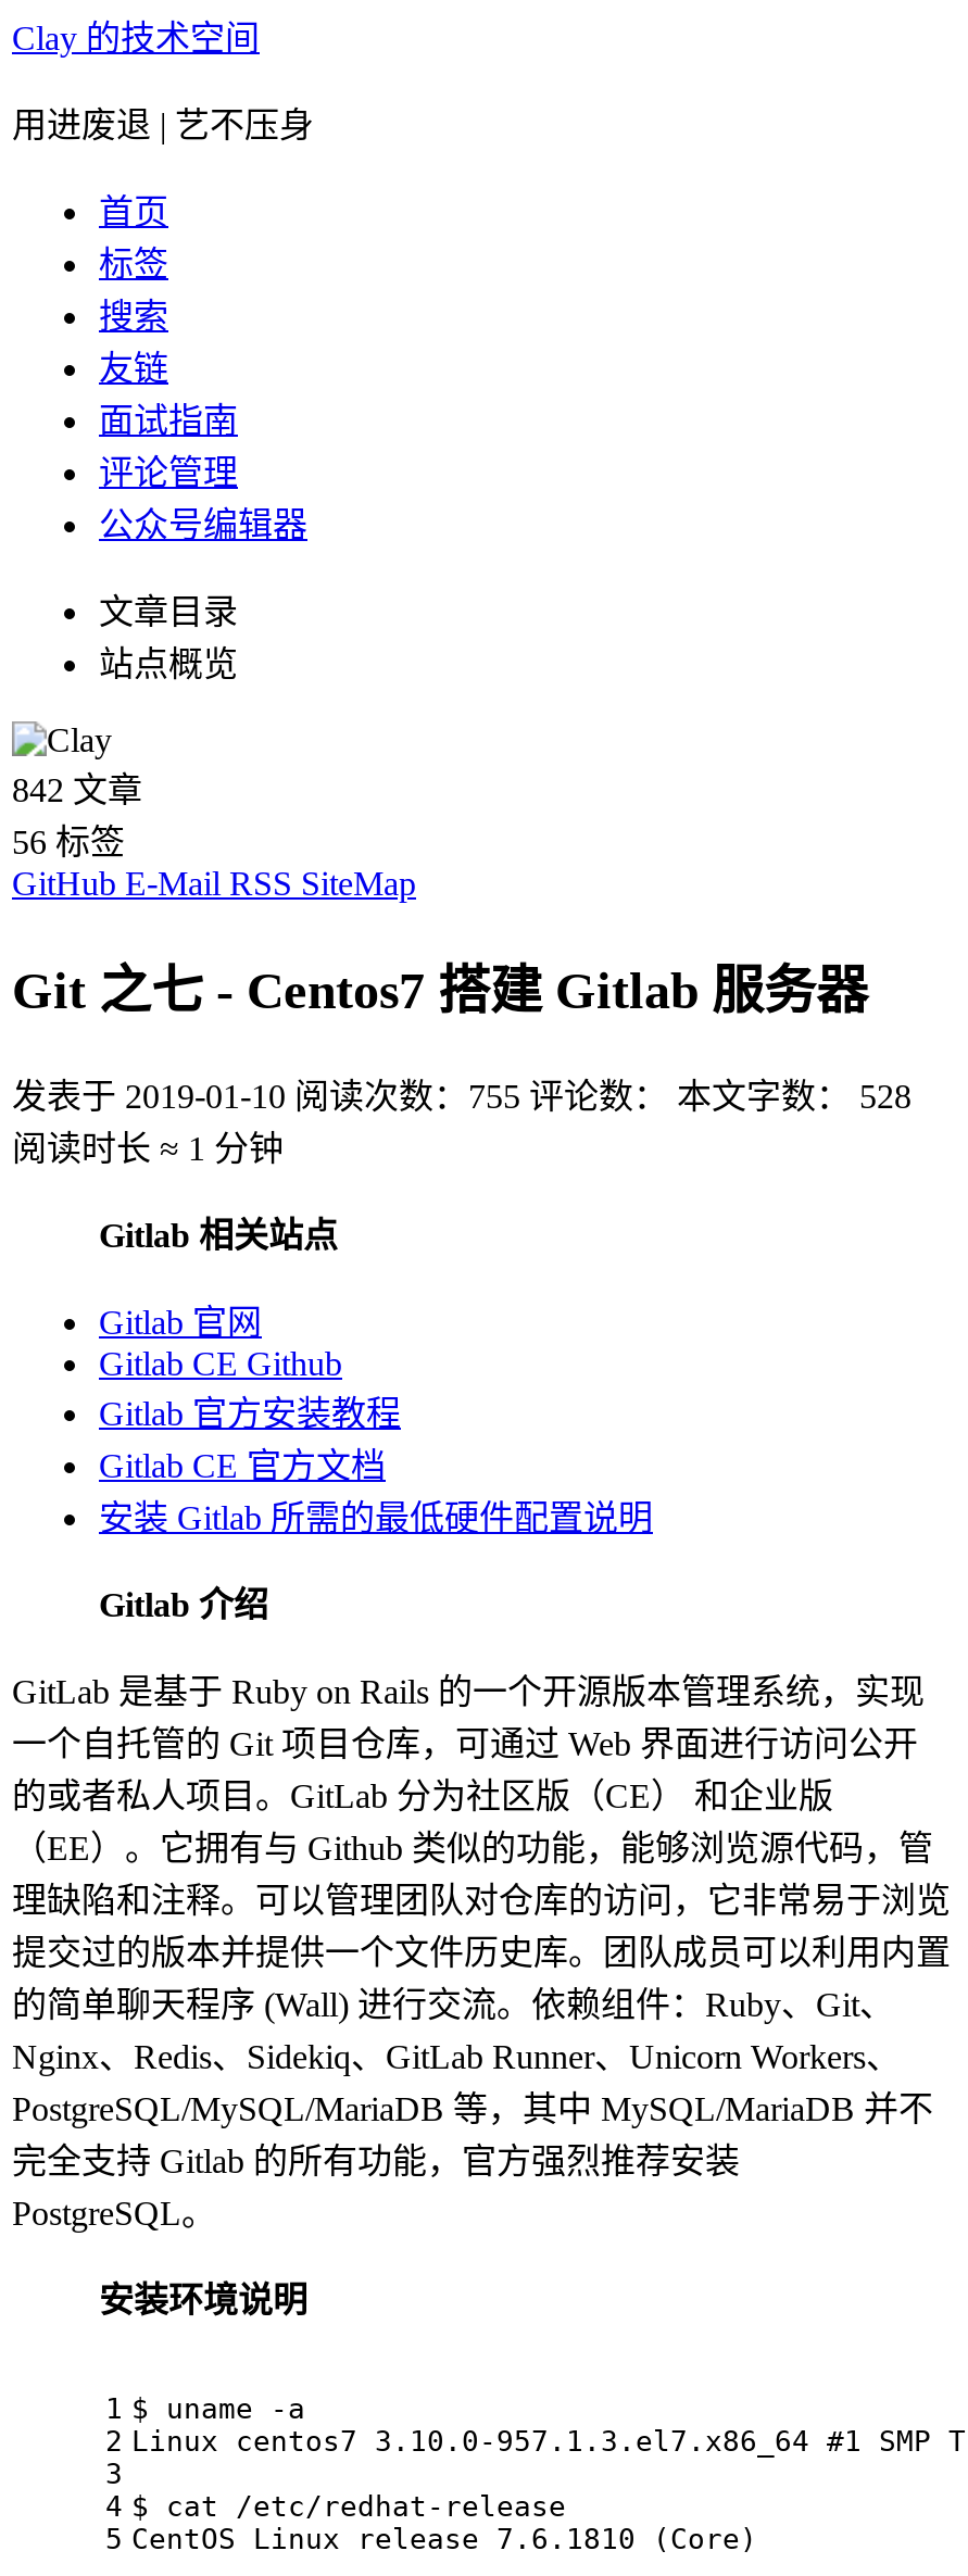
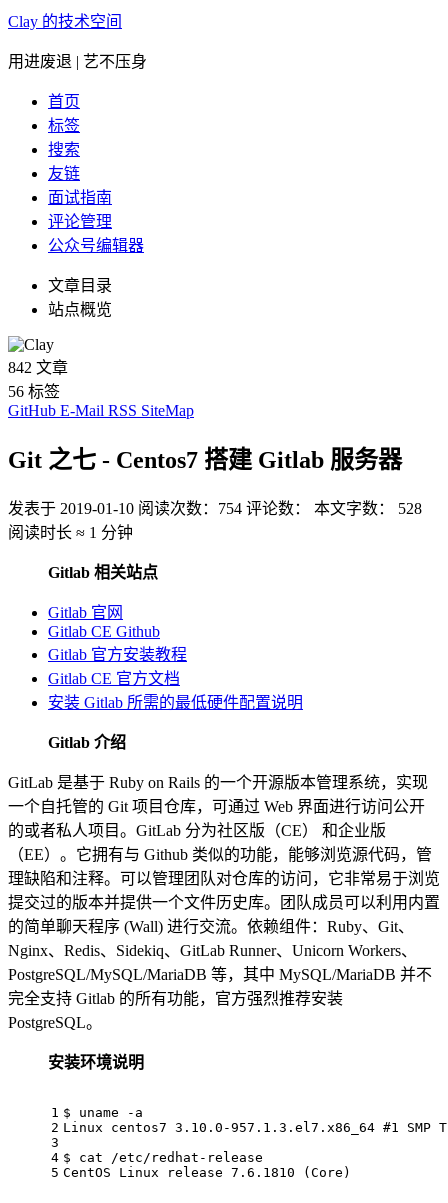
- 发表于 2019-01-10 阅读次数：755 评论数： 本文字数： 528
+ 发表于 2019-01-10 阅读次数：754 评论数： 本文字数： 528
